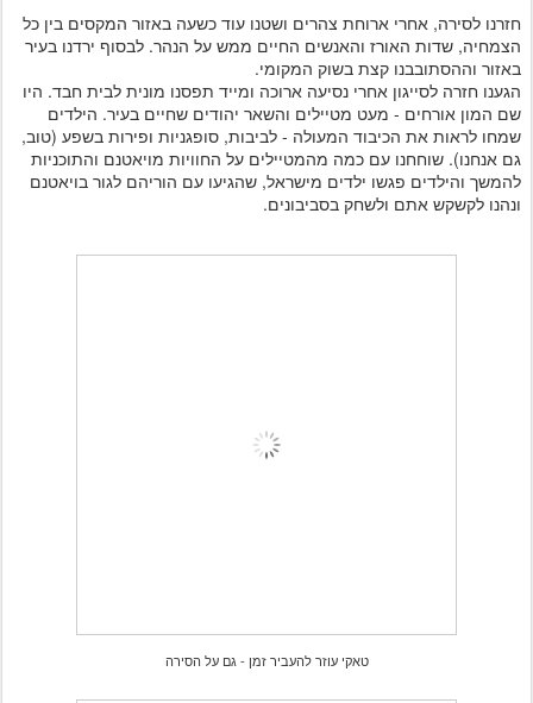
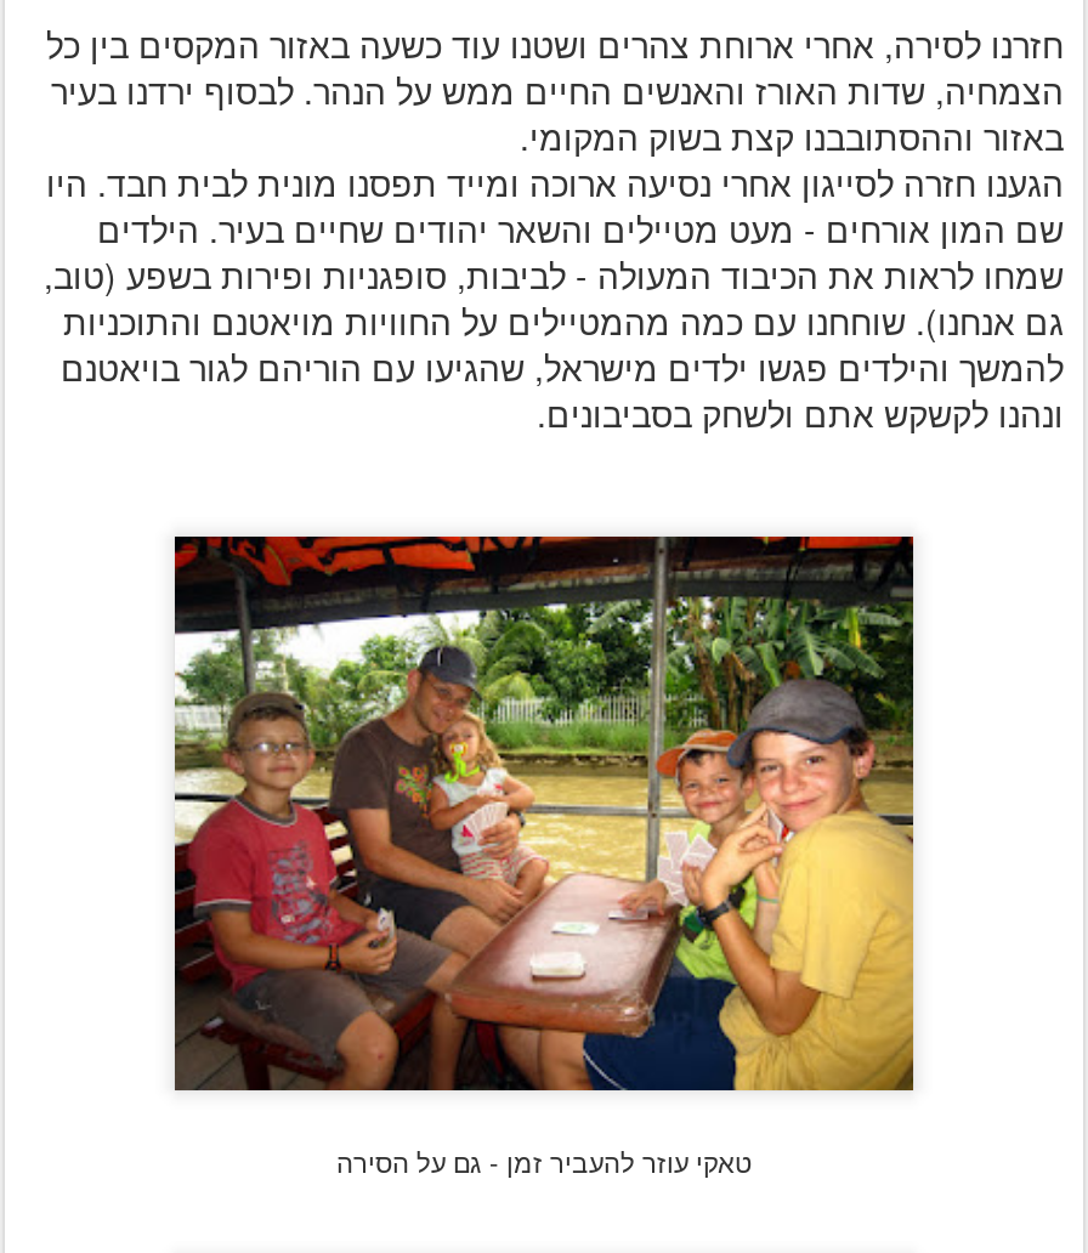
+ [image]
